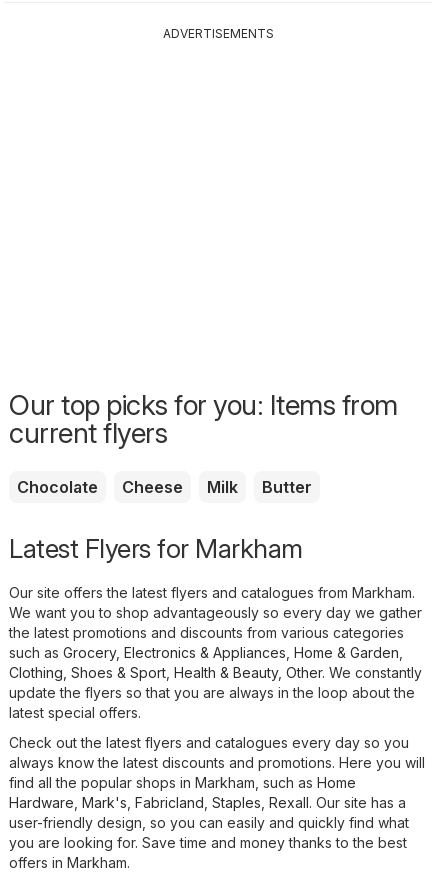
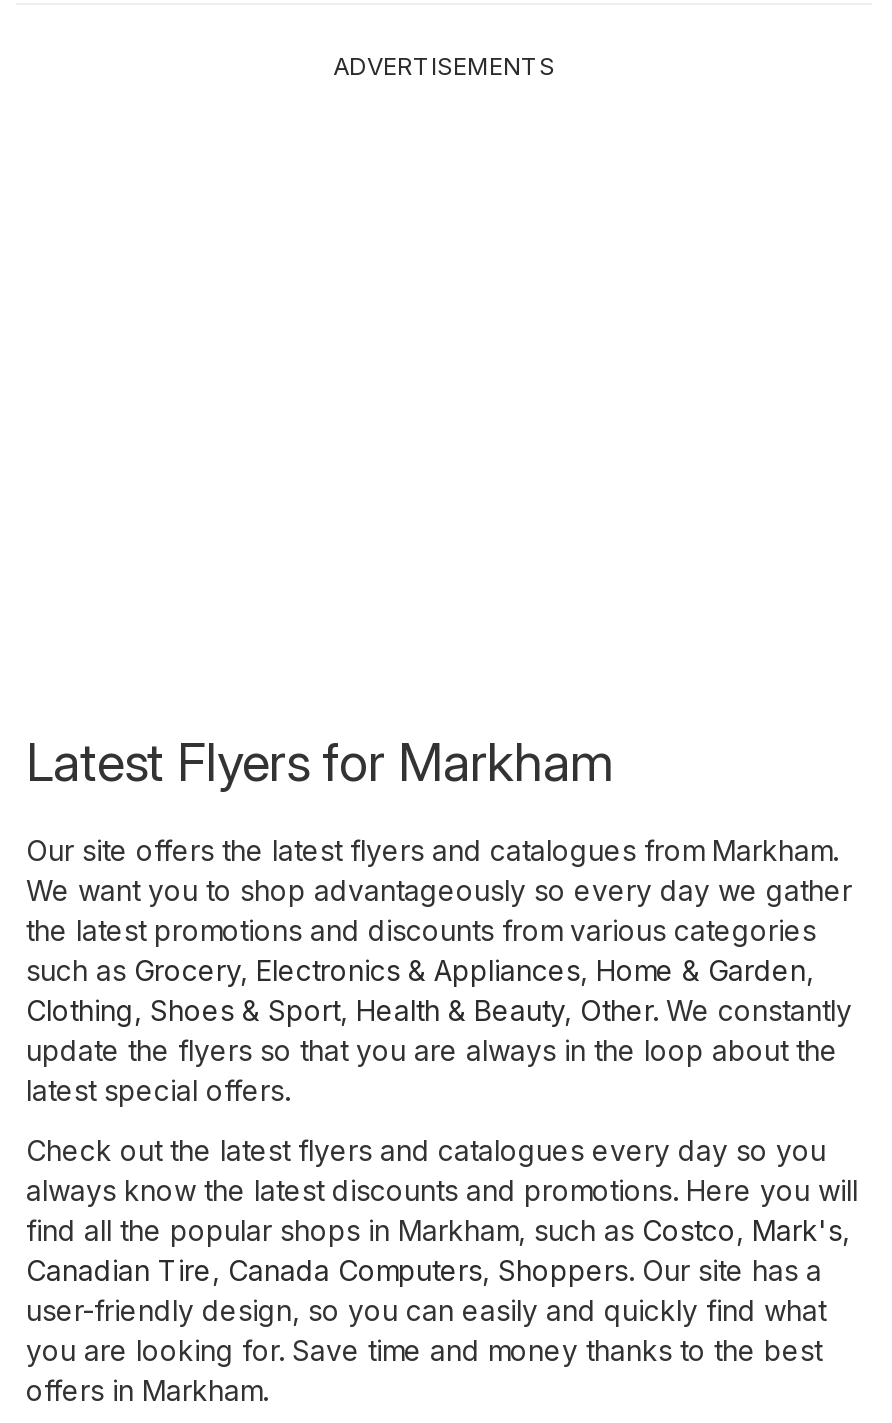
- Our top picks for you: Items from
- current flyers
- Chocolate
- Cheese
- Milk
- Butter

- find all the popular shops in Markham, such as Home
- Hardware, Mark's, Fabricland, Staples, Rexall. Our site has a
+ find all the popular shops in Markham, such as Costco, Mark's,
+ Canadian Tire, Canada Computers, Shoppers. Our site has a
